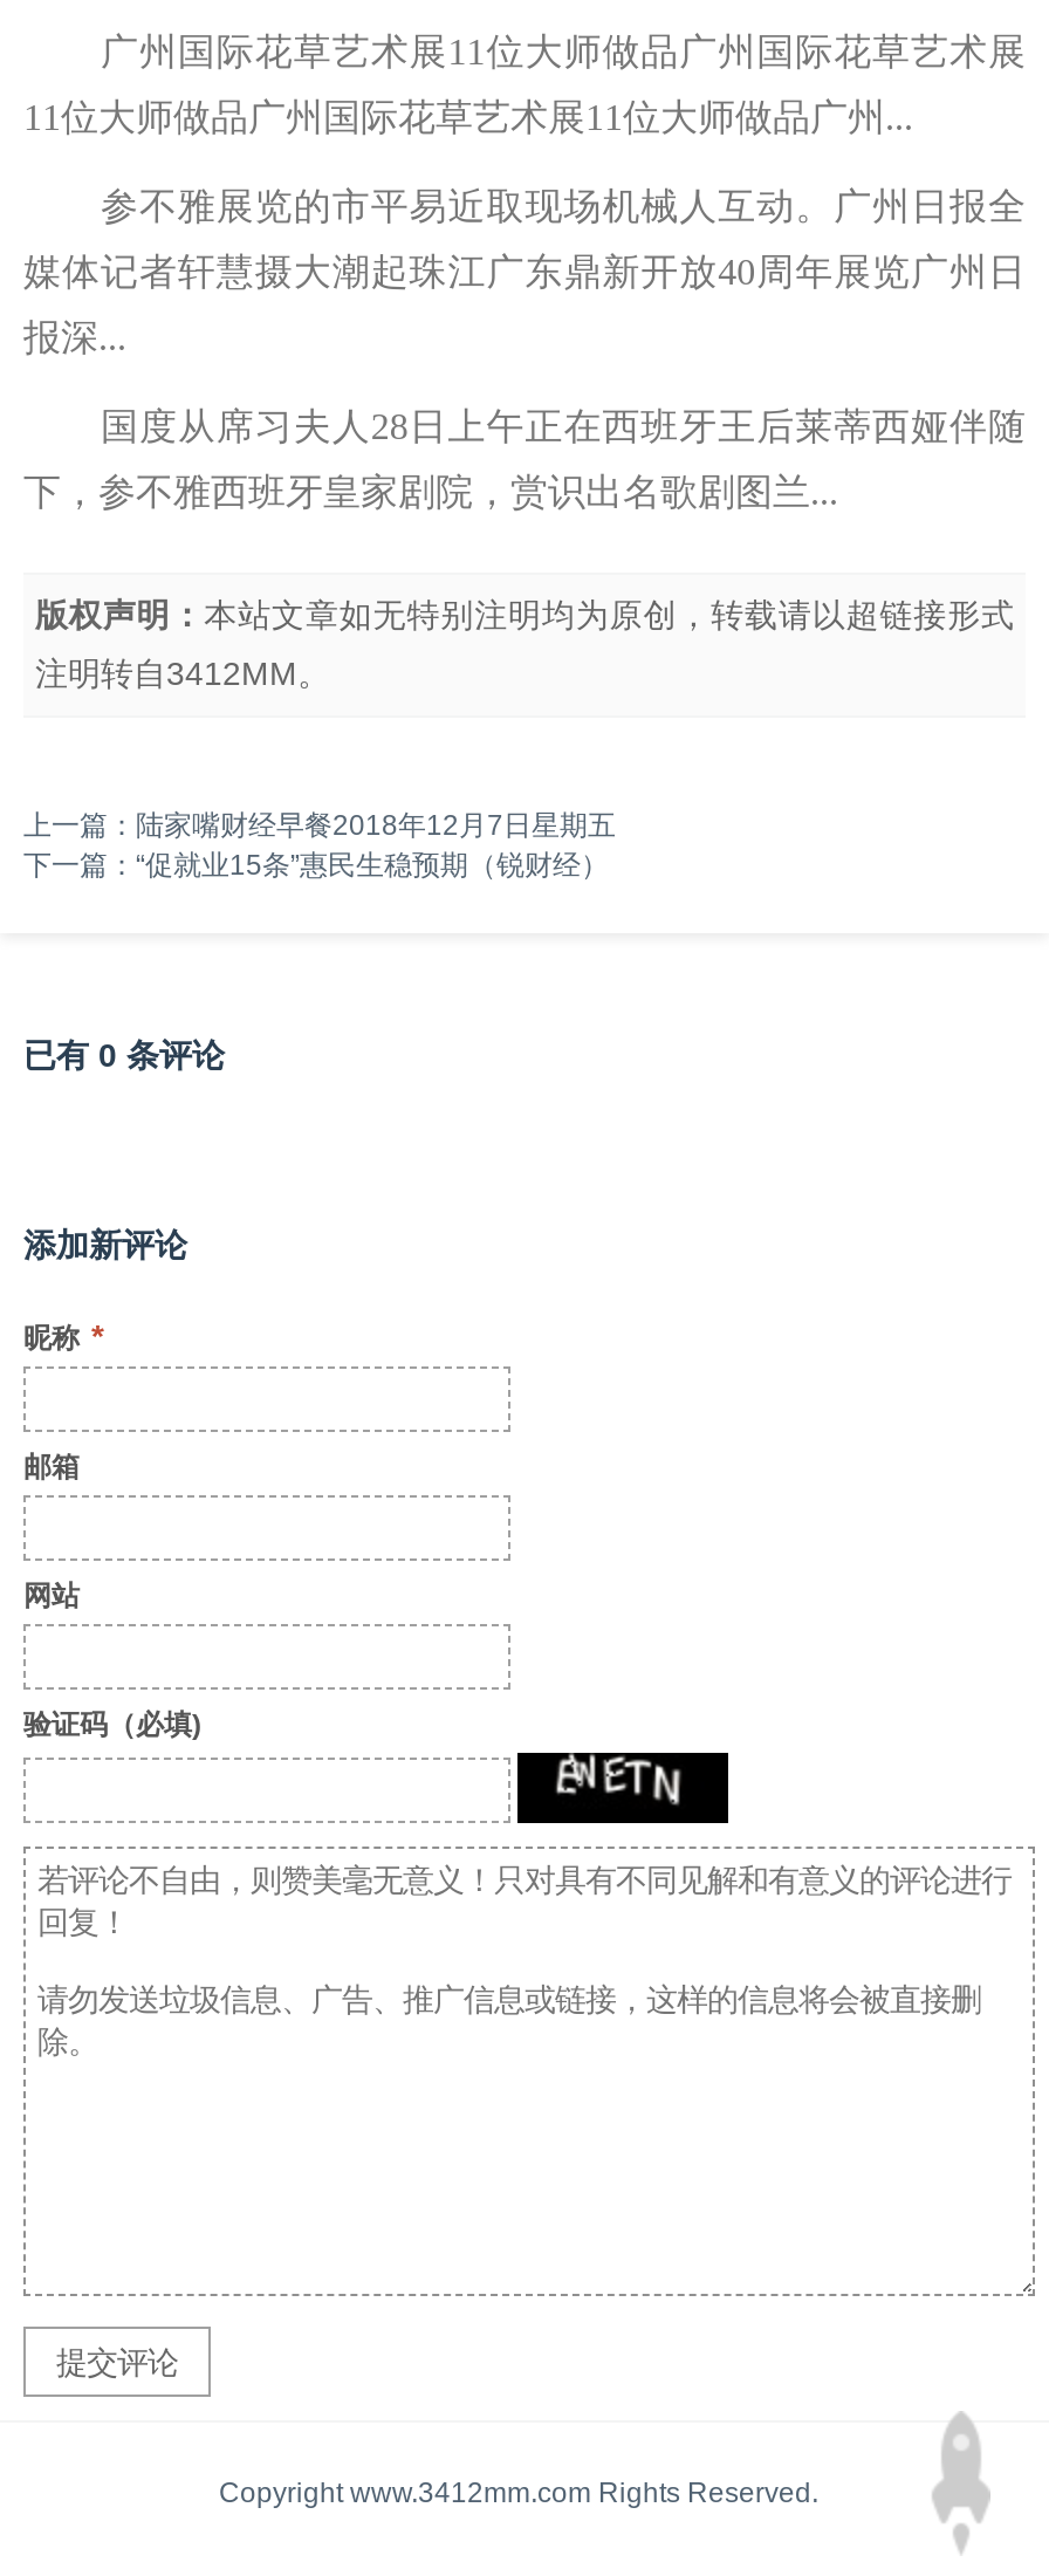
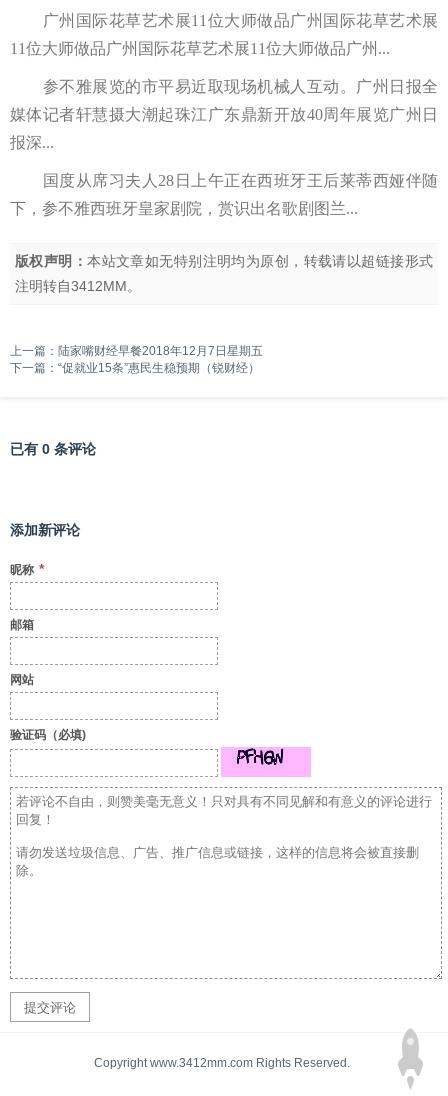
- [image]
+ [image]
